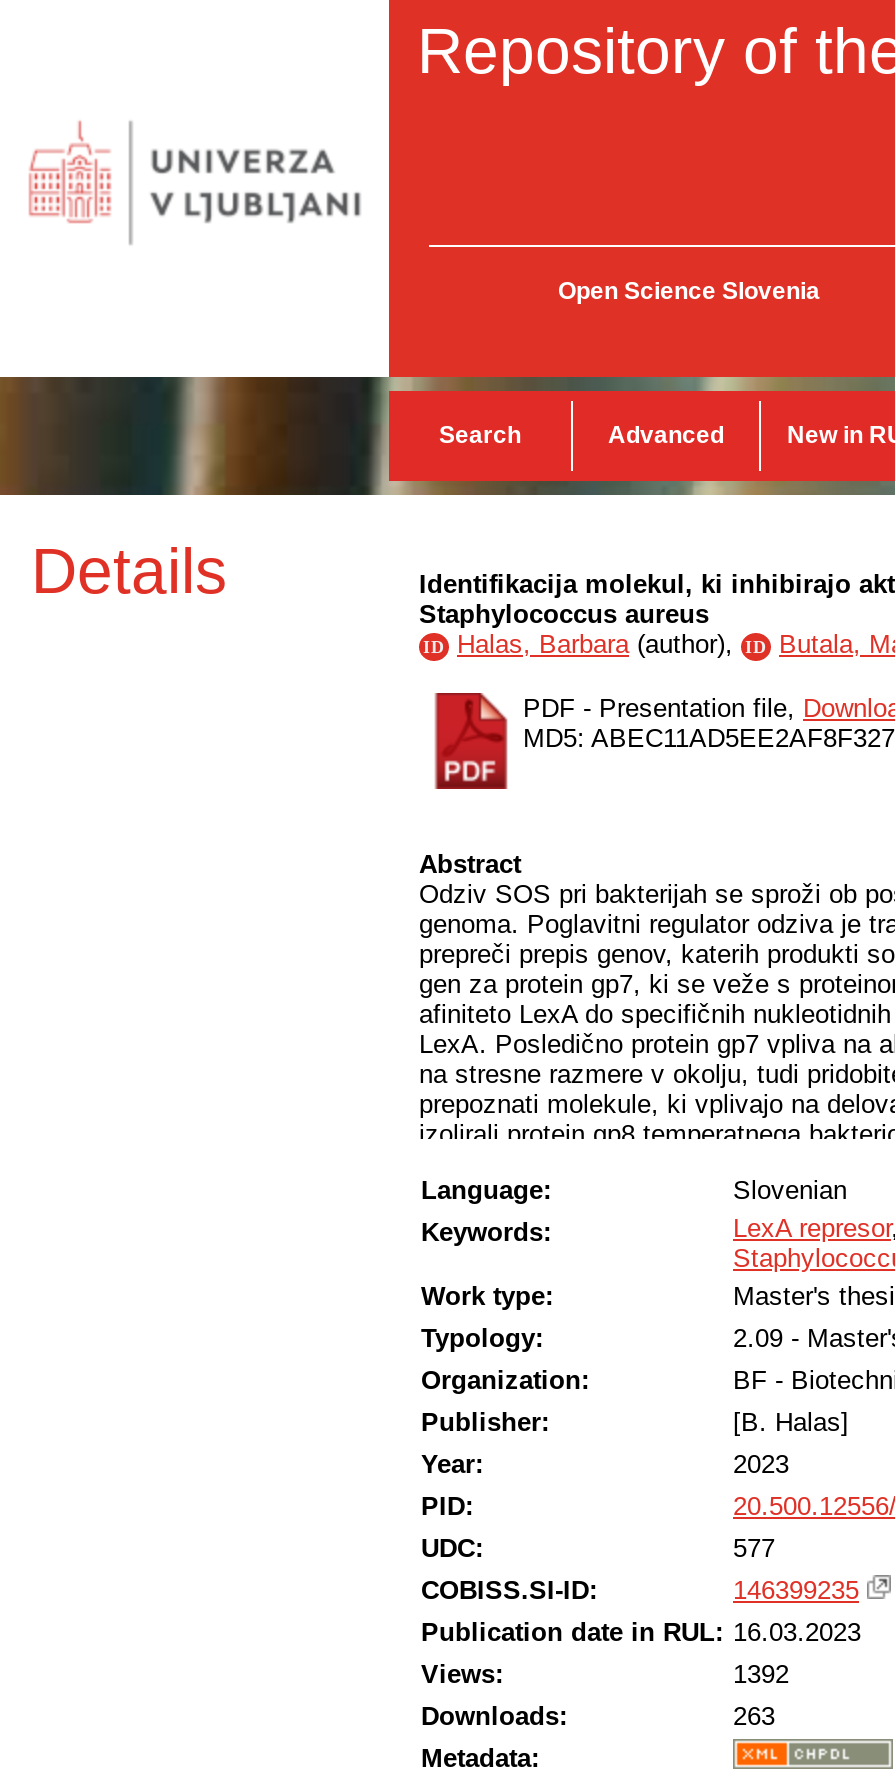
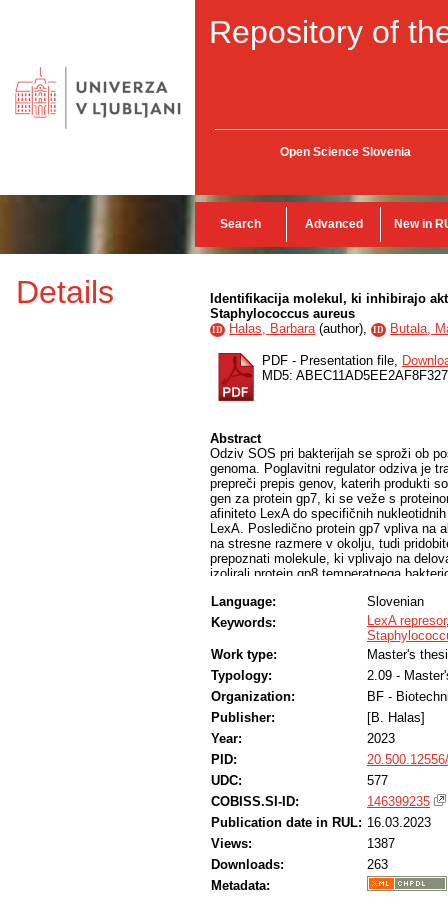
- 1392
+ 1387
